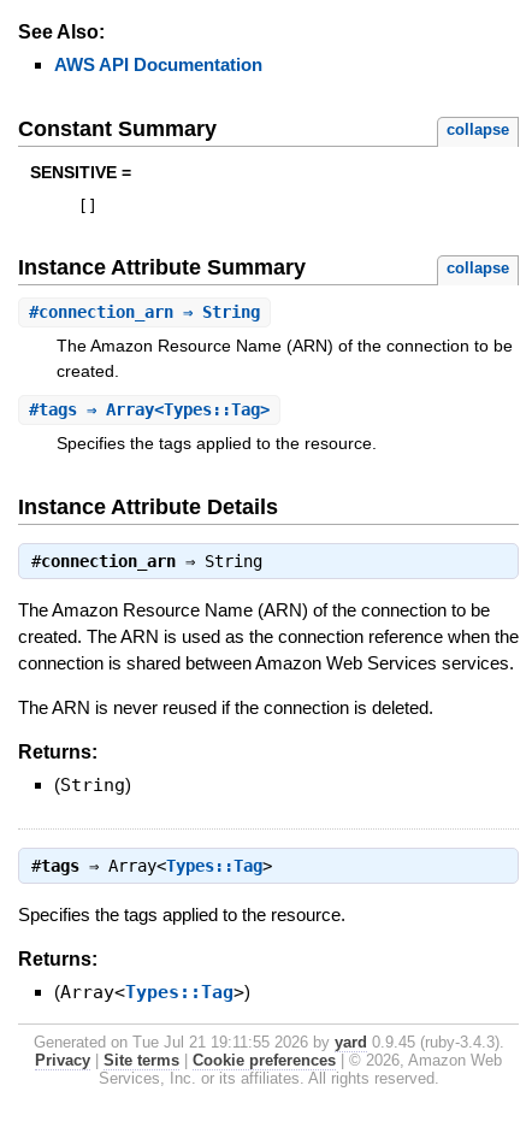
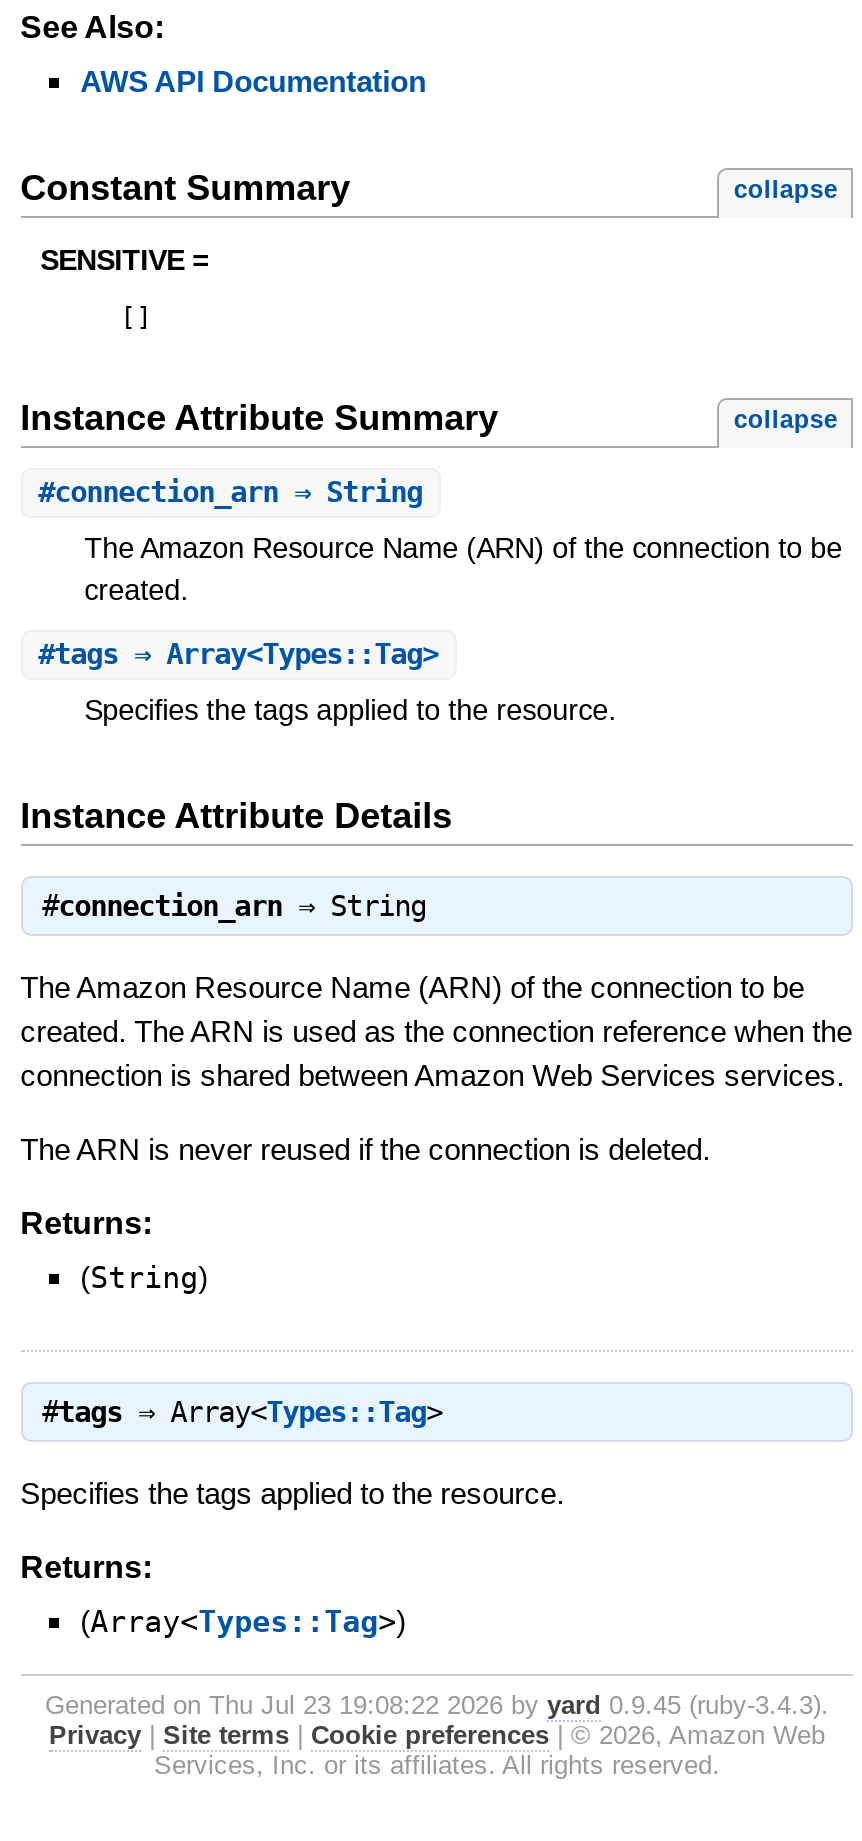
- Generated on Tue Jul 21 19:11:55 2026 by yard 0.9.45 (ruby-3.4.3).
+ Generated on Thu Jul 23 19:08:22 2026 by yard 0.9.45 (ruby-3.4.3).
